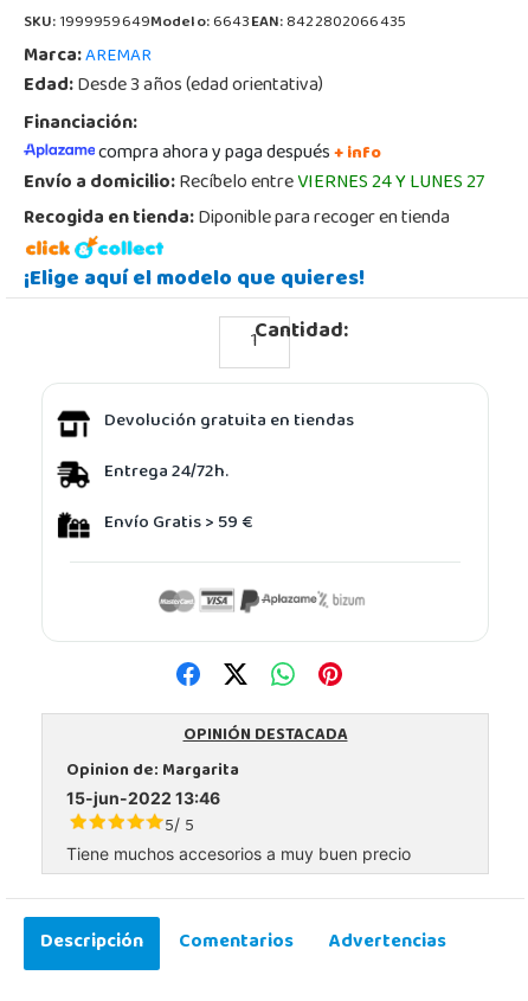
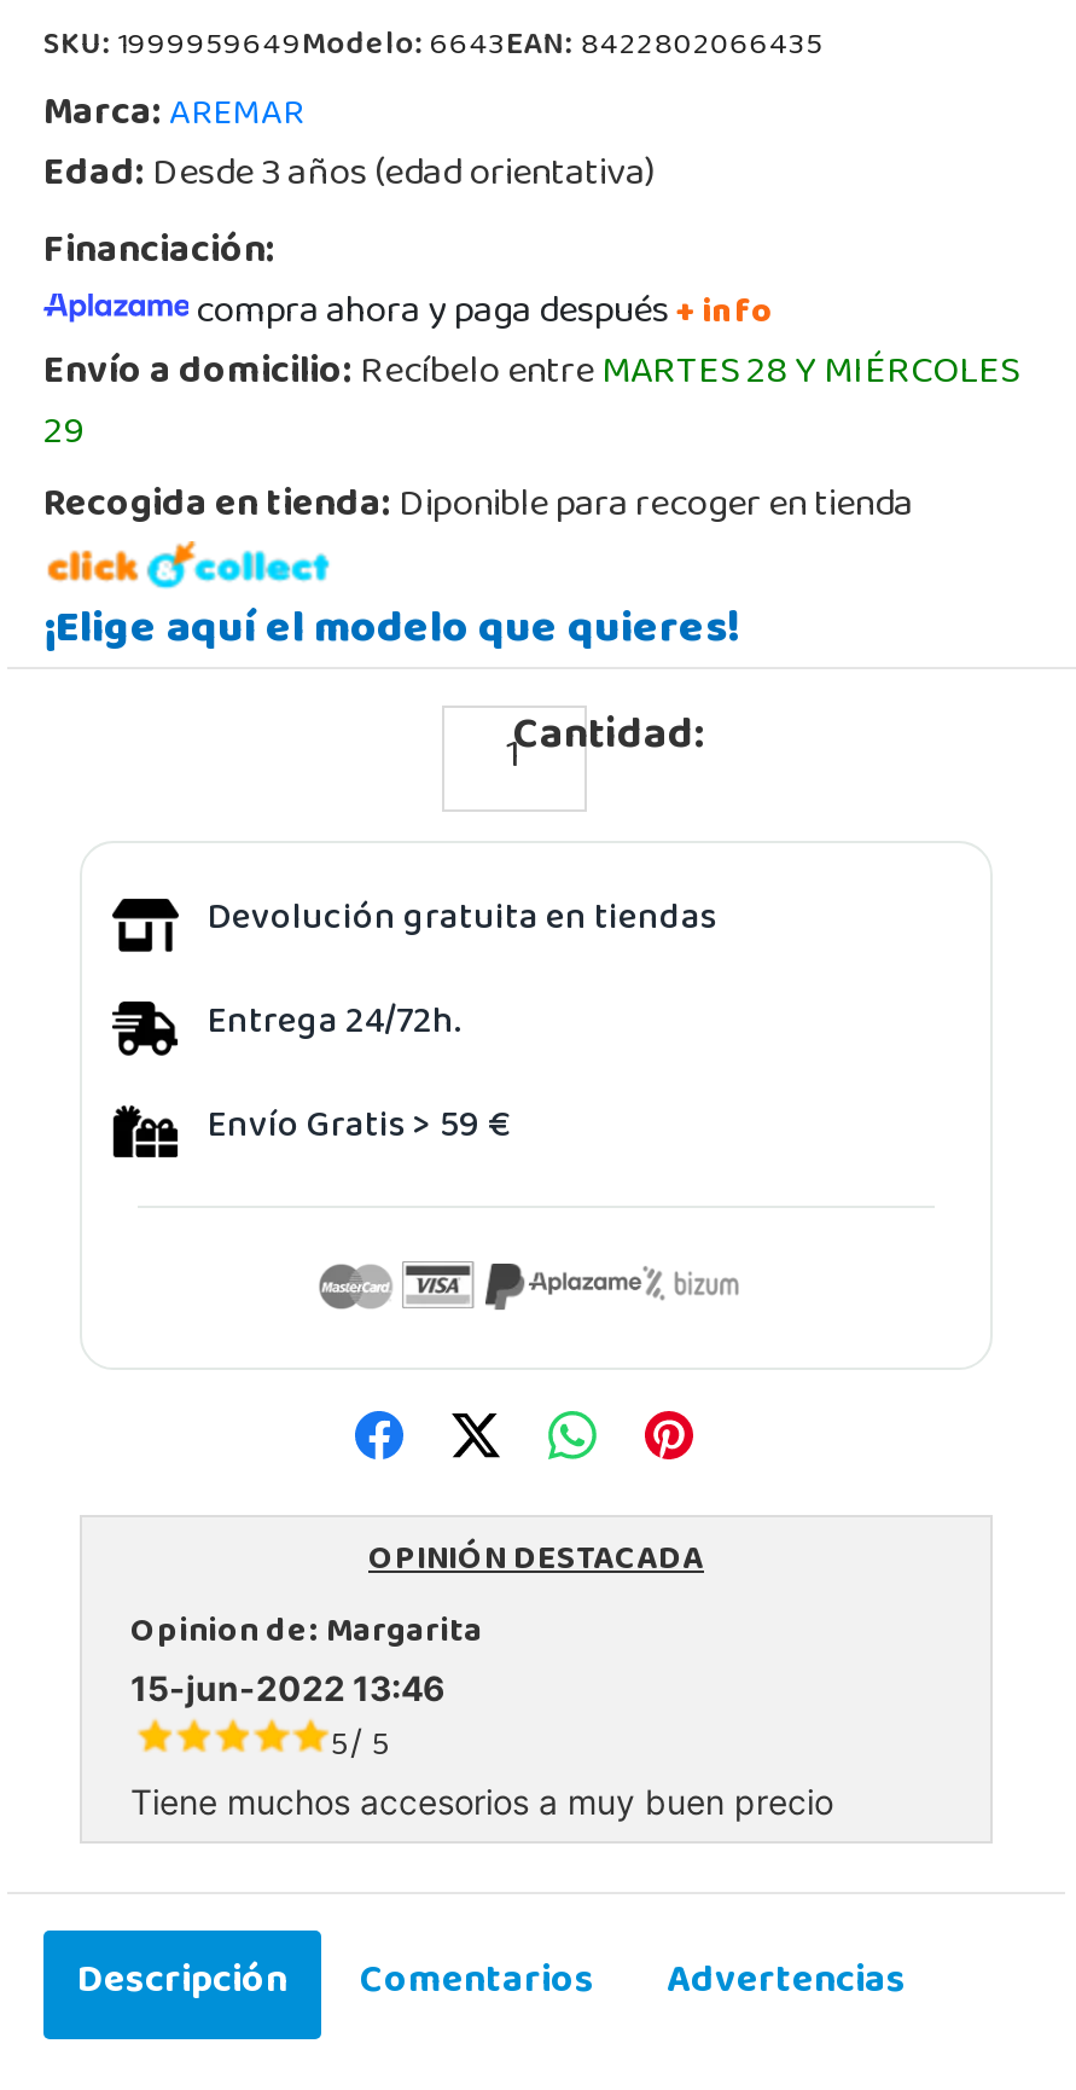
- Envío a domicilio: Recíbelo entreVIERNES 24 Y LUNES 27
+ Envío a domicilio: Recíbelo entreMARTES 28 Y MIÉRCOLES
+ 29
